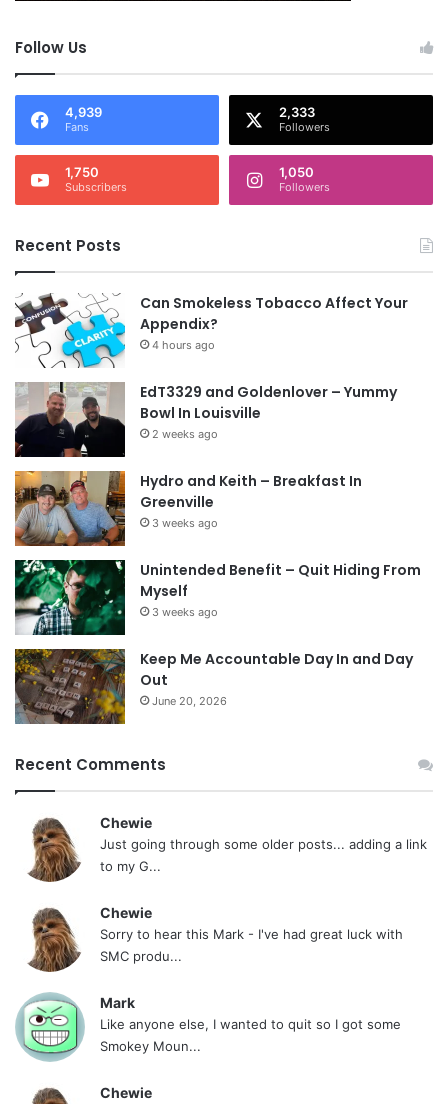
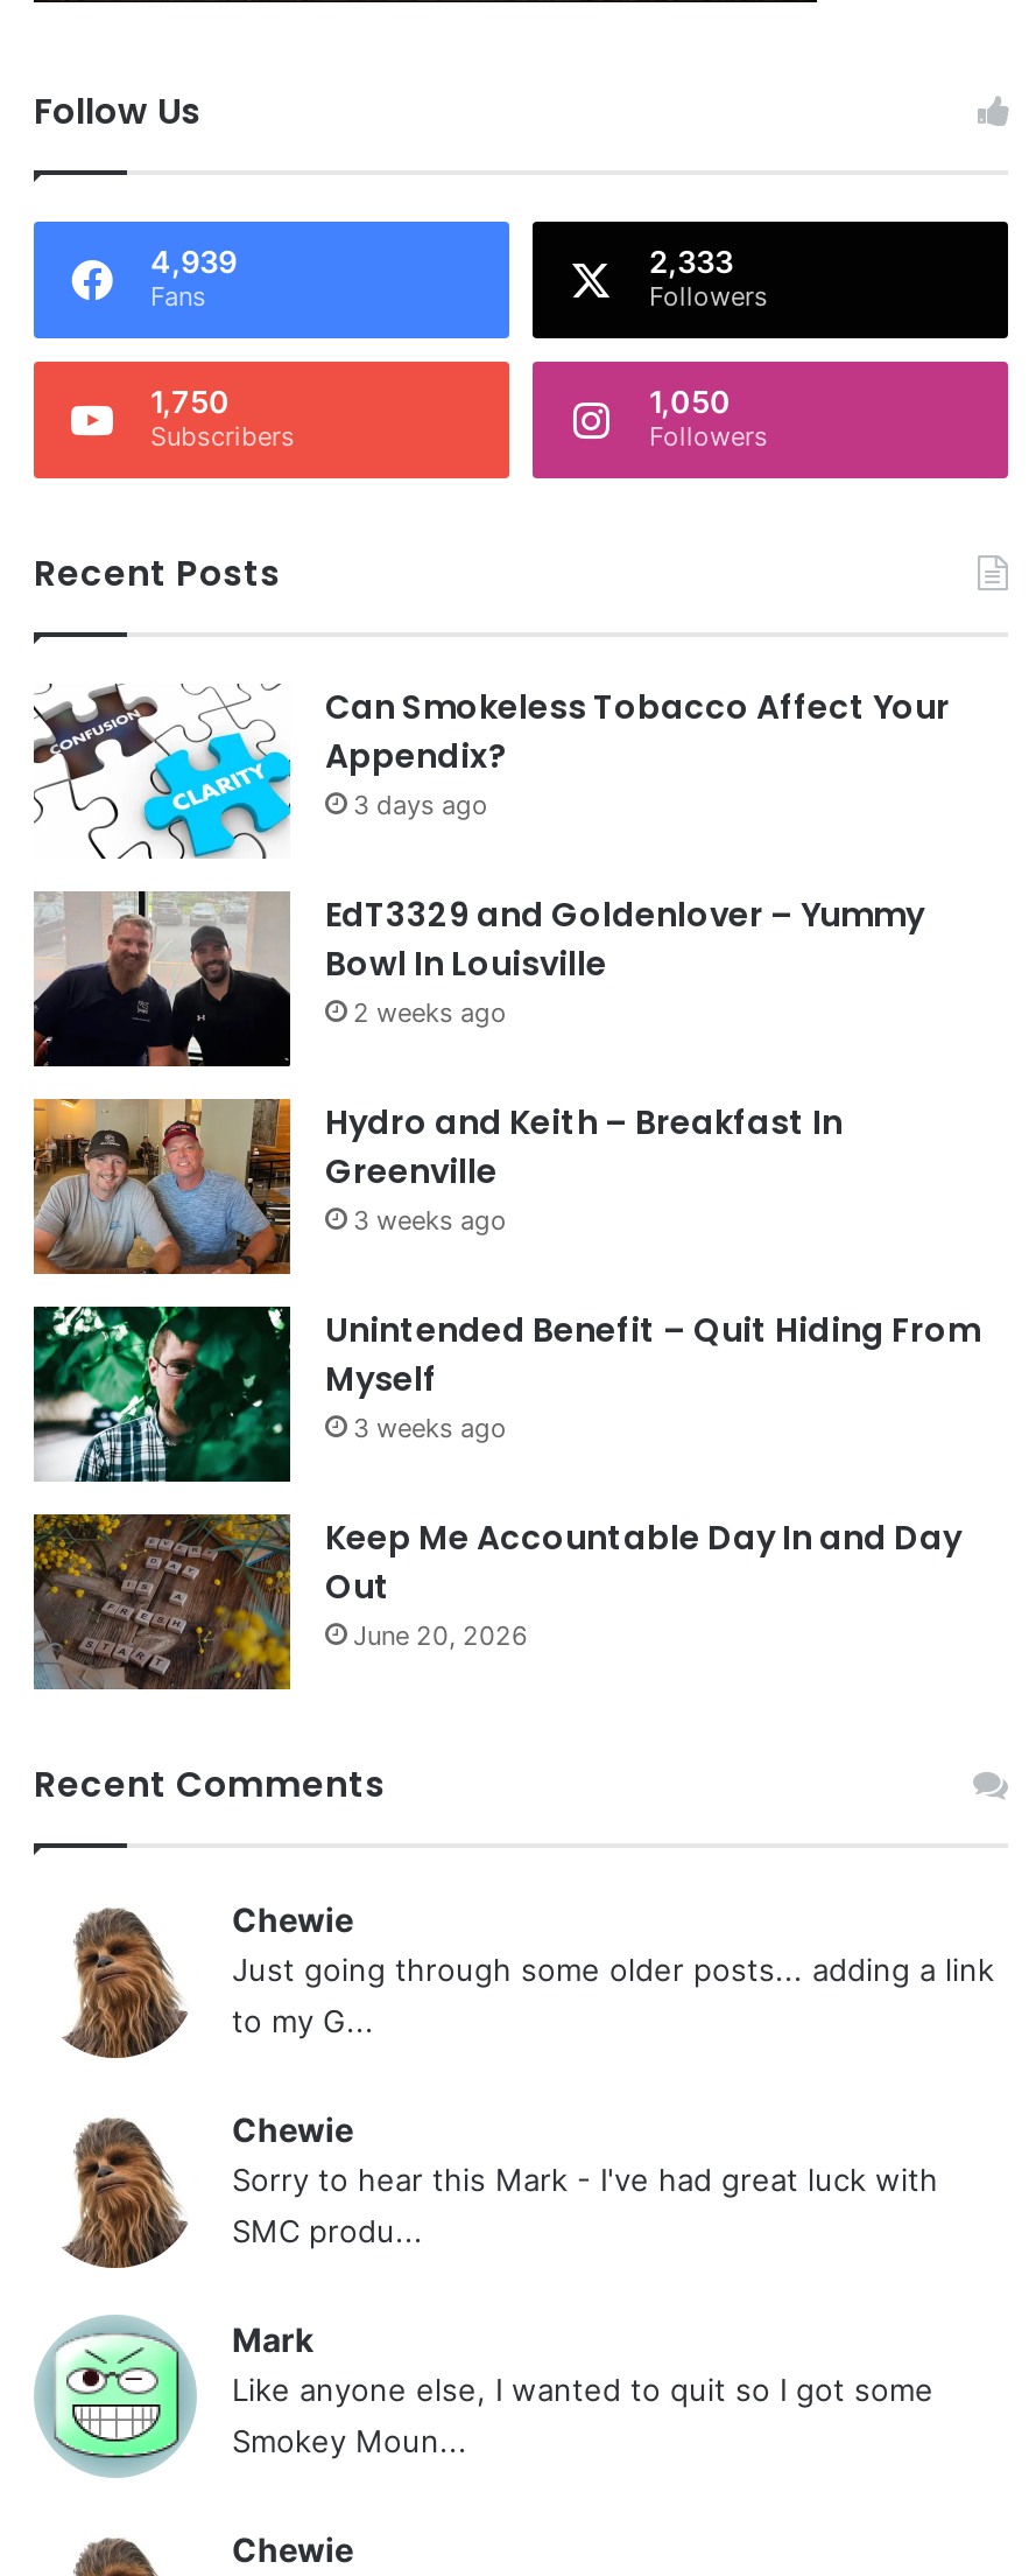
- 4 hours ago
+ 3 days ago
